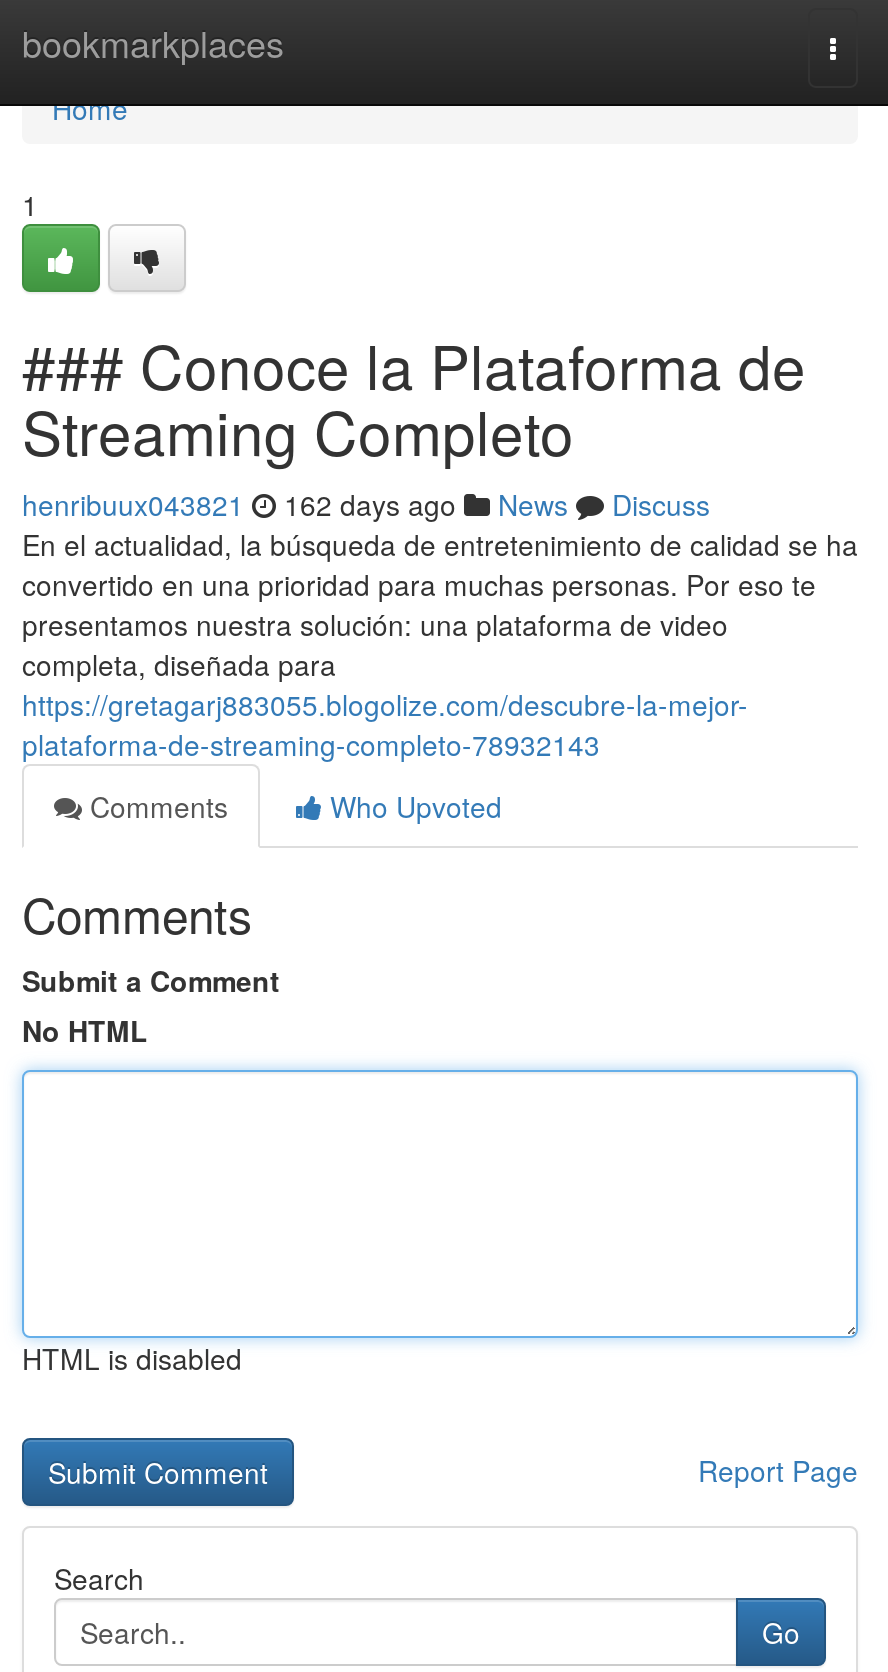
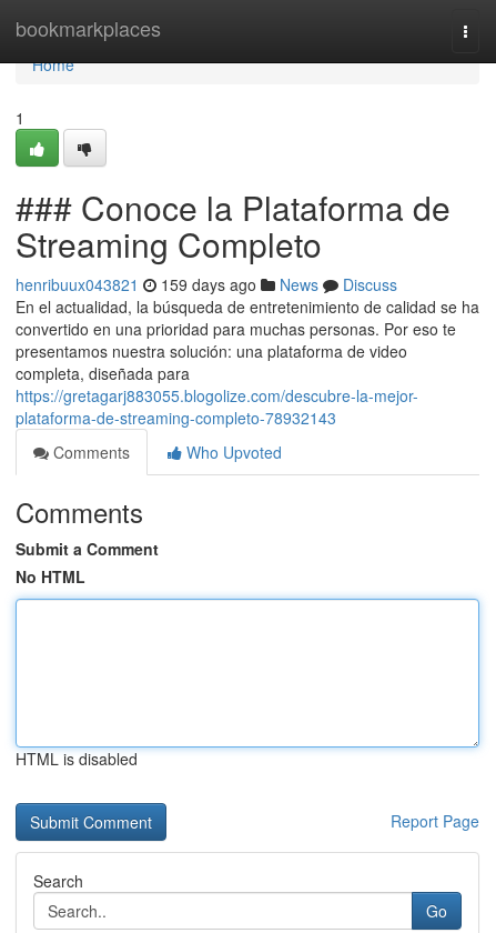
- henribuux043821 162 days ago News Discuss
+ henribuux043821 159 days ago News Discuss
